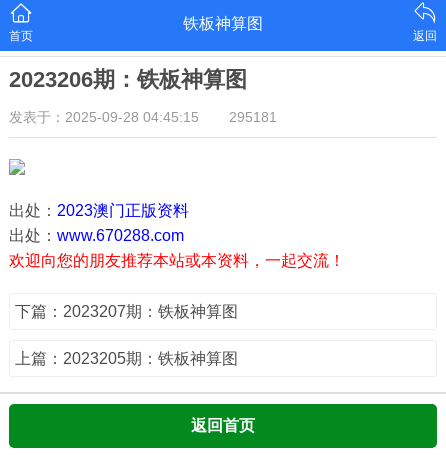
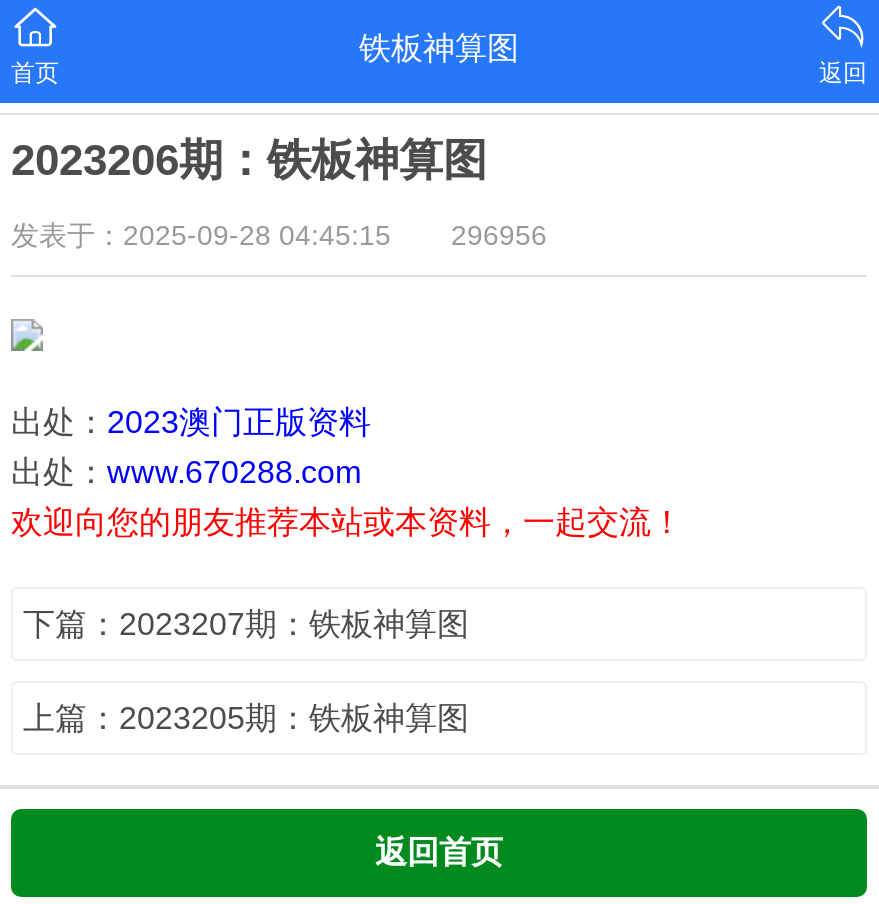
- 发表于：2025-09-28 04:45:15 295181
+ 发表于：2025-09-28 04:45:15 296956
